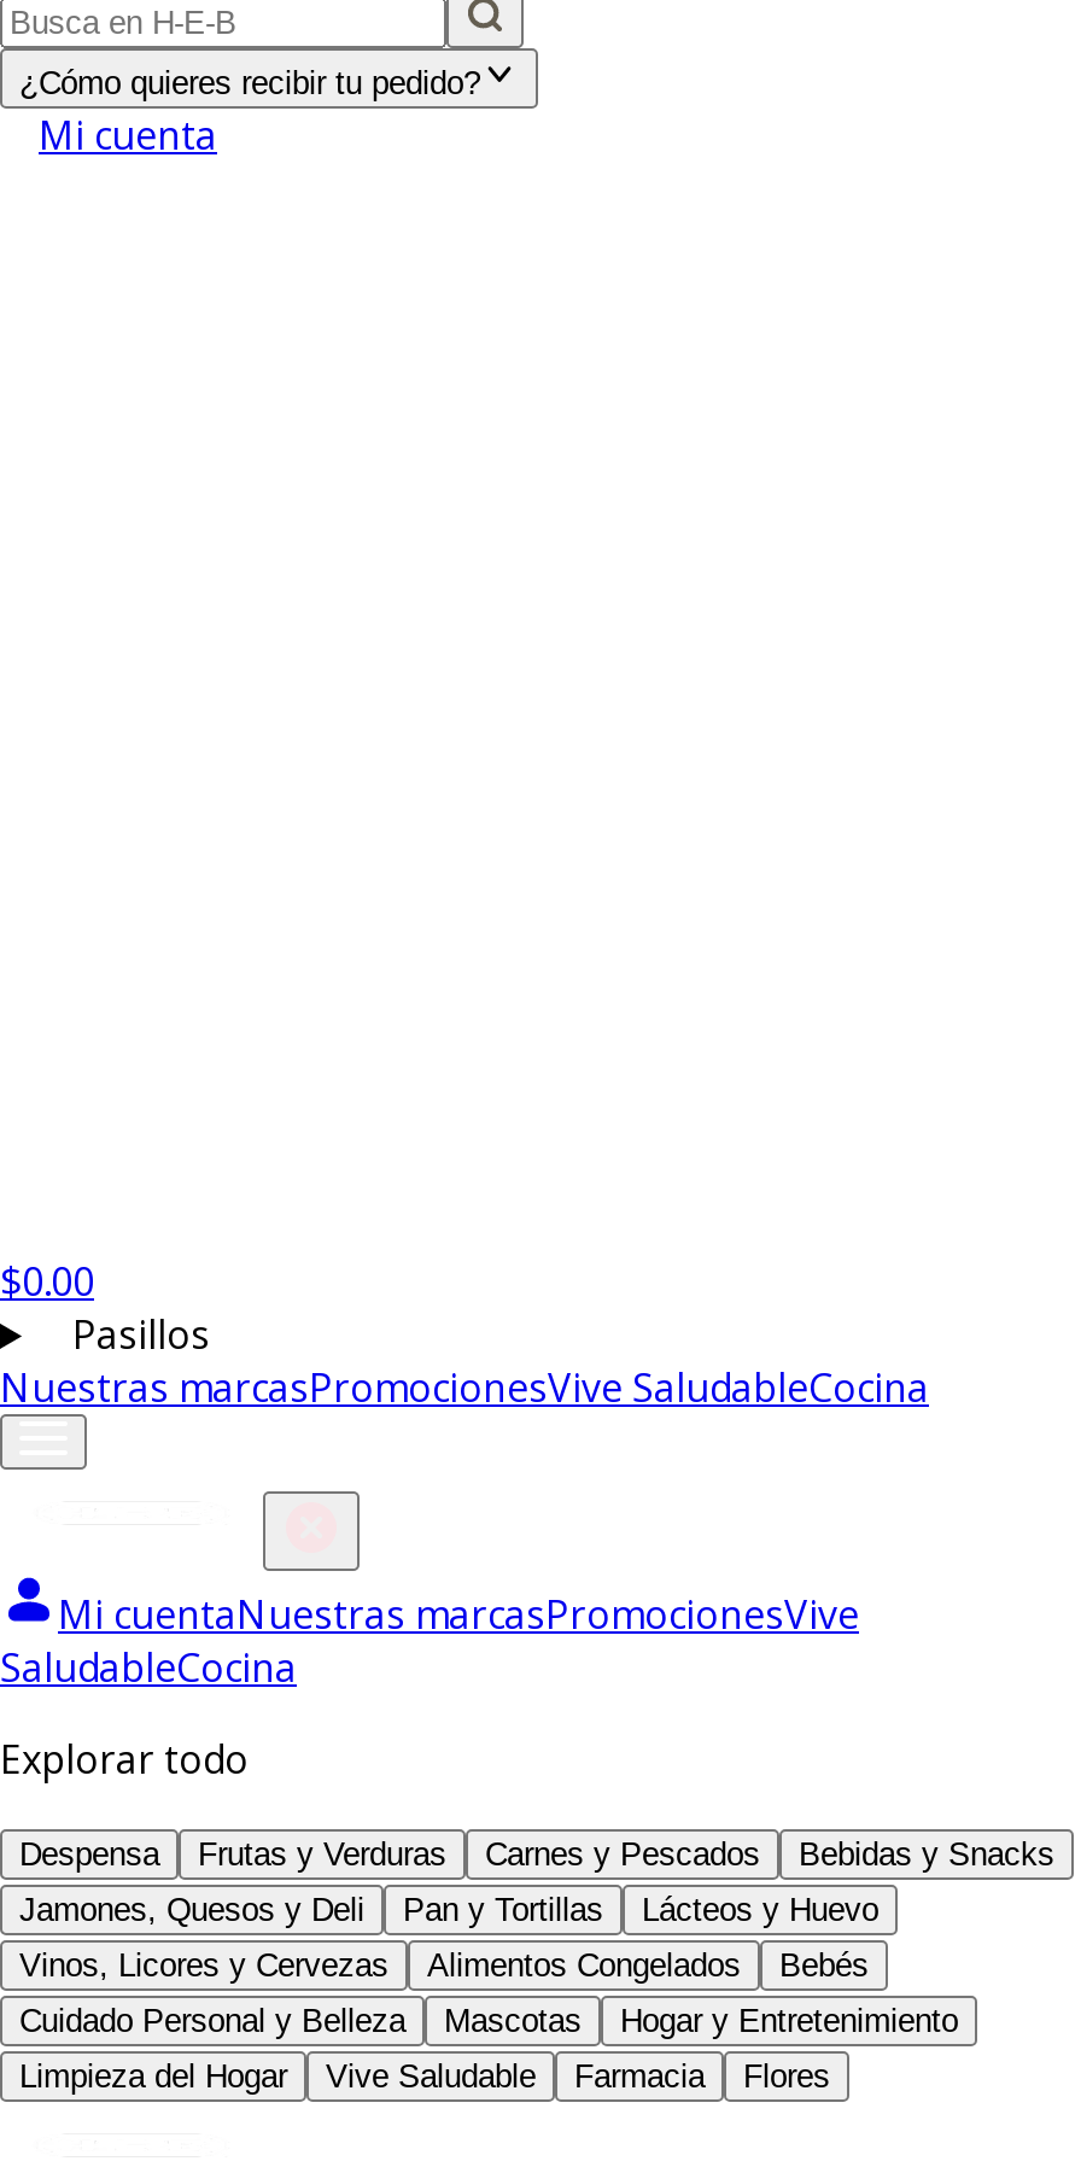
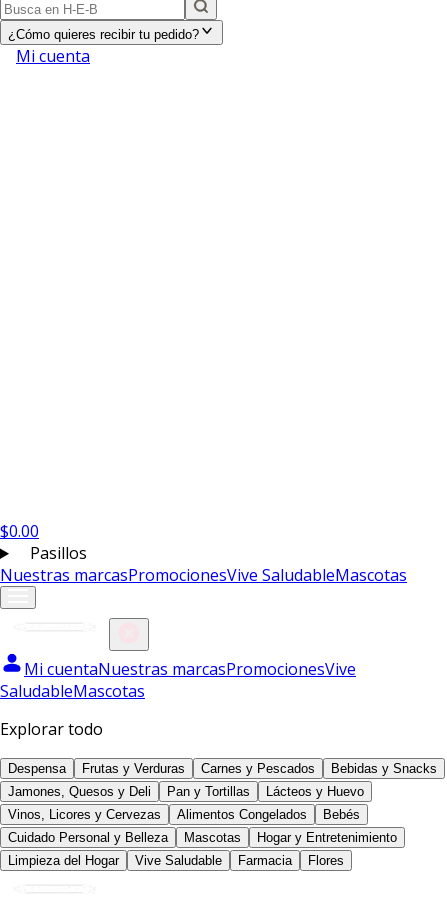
- Nuestras marcasPromocionesVive SaludableCocina
+ Nuestras marcasPromocionesVive SaludableMascotas

- SaludableCocina
+ SaludableMascotas
